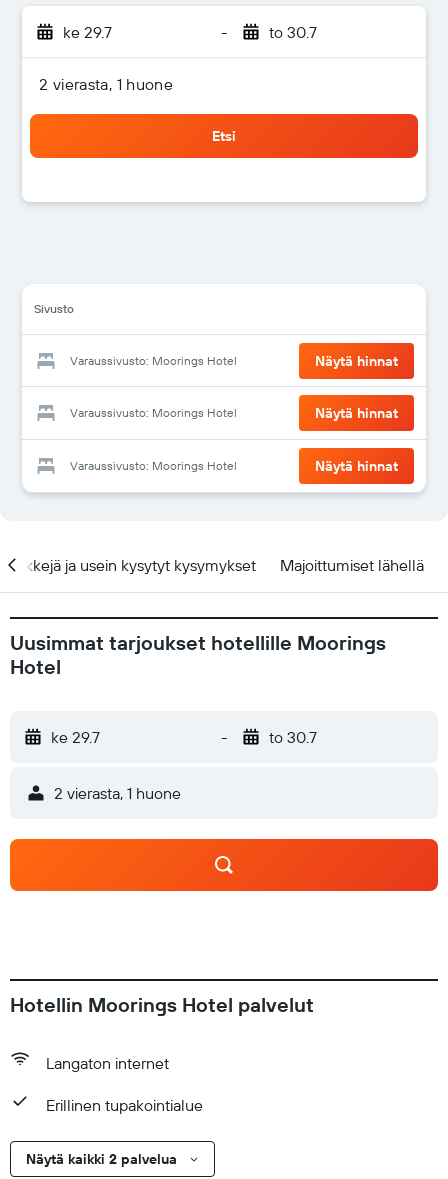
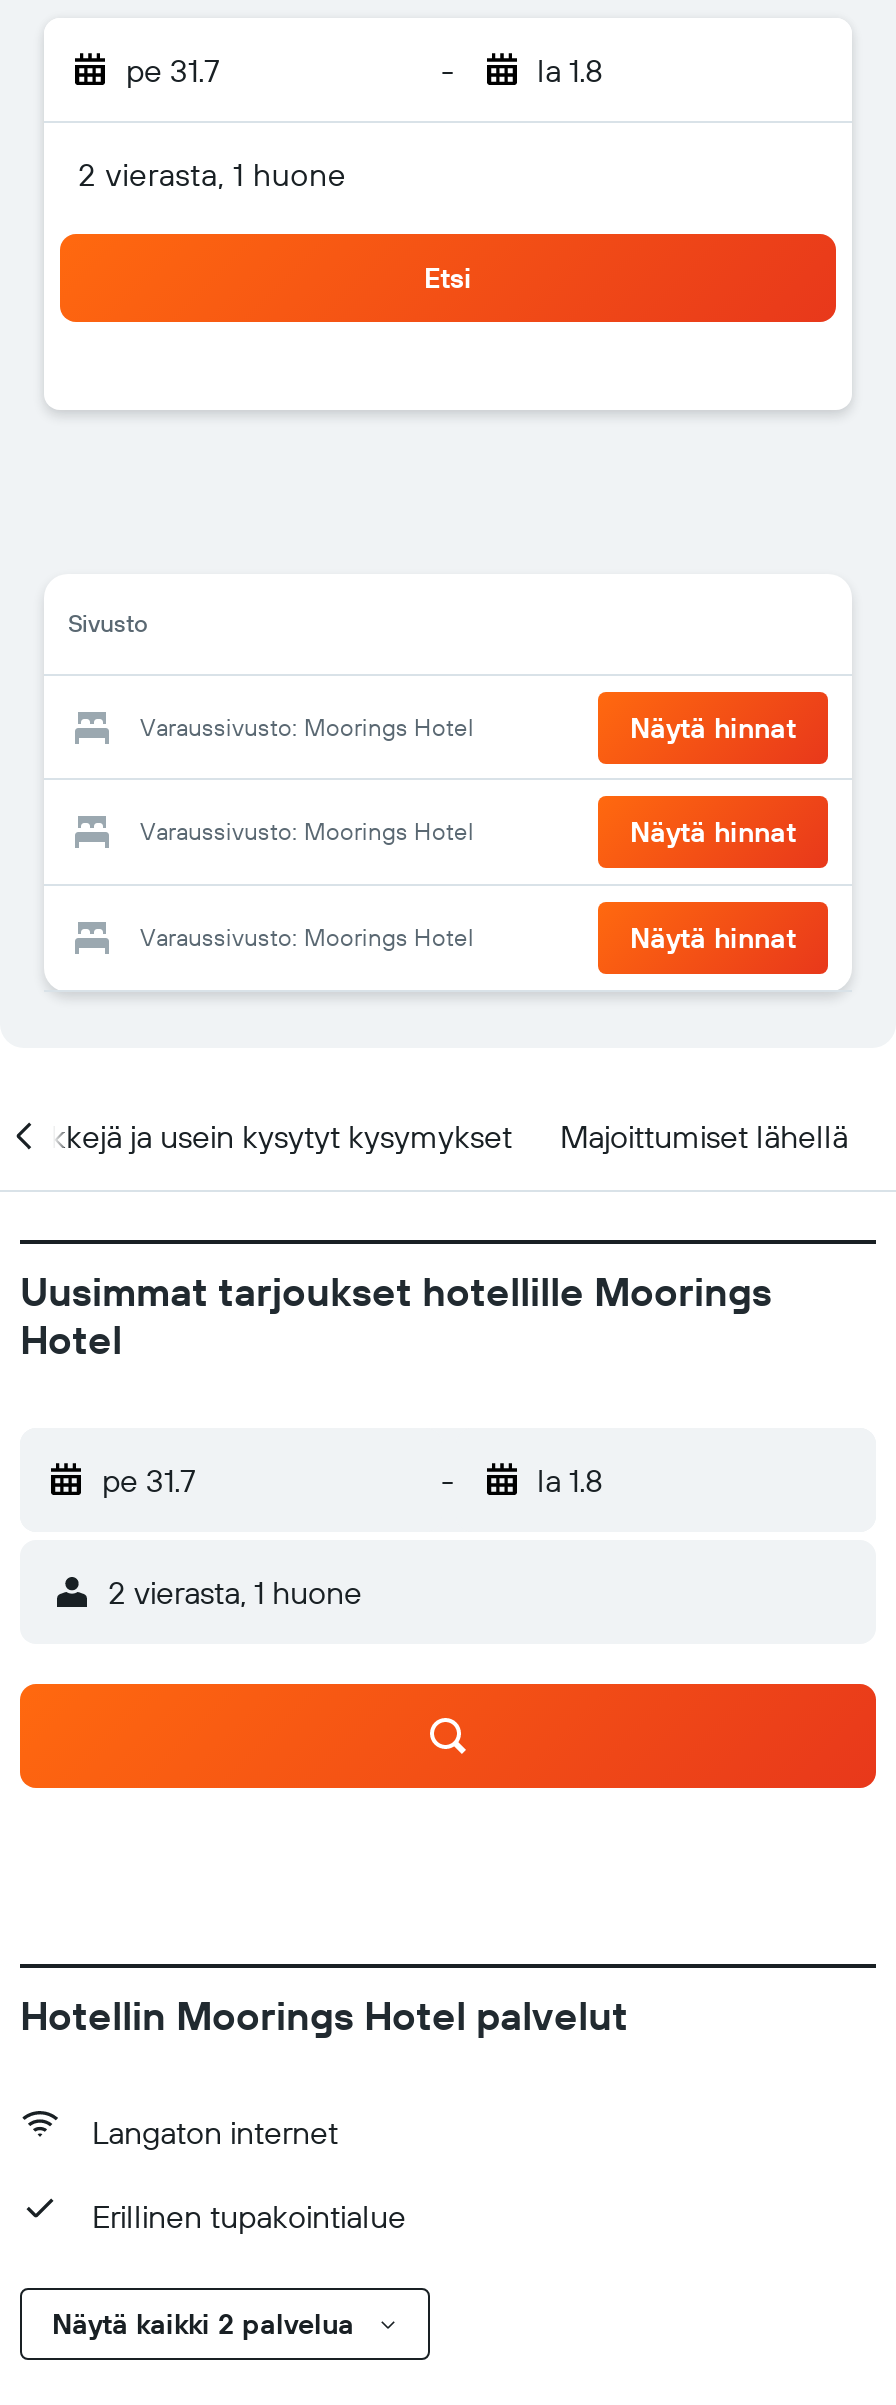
- ke 29.7
+ pe 31.7

- to 30.7
+ la 1.8

- ke 29.7
+ pe 31.7

- to 30.7
+ la 1.8
